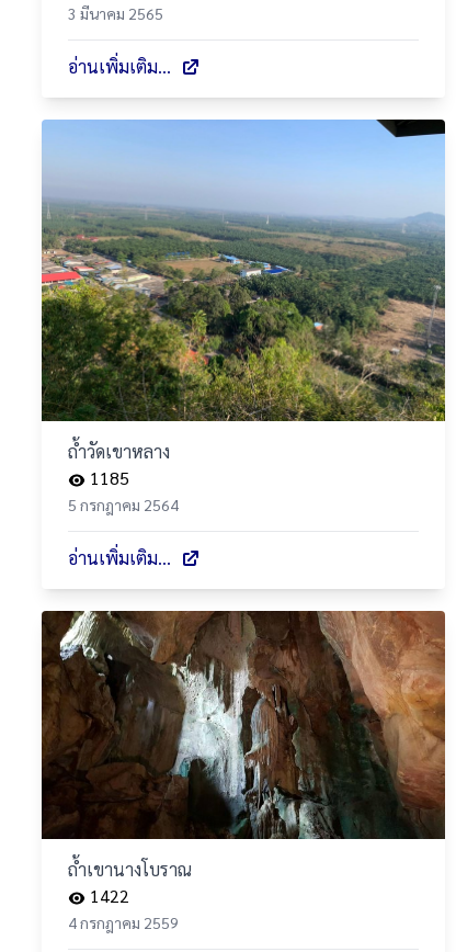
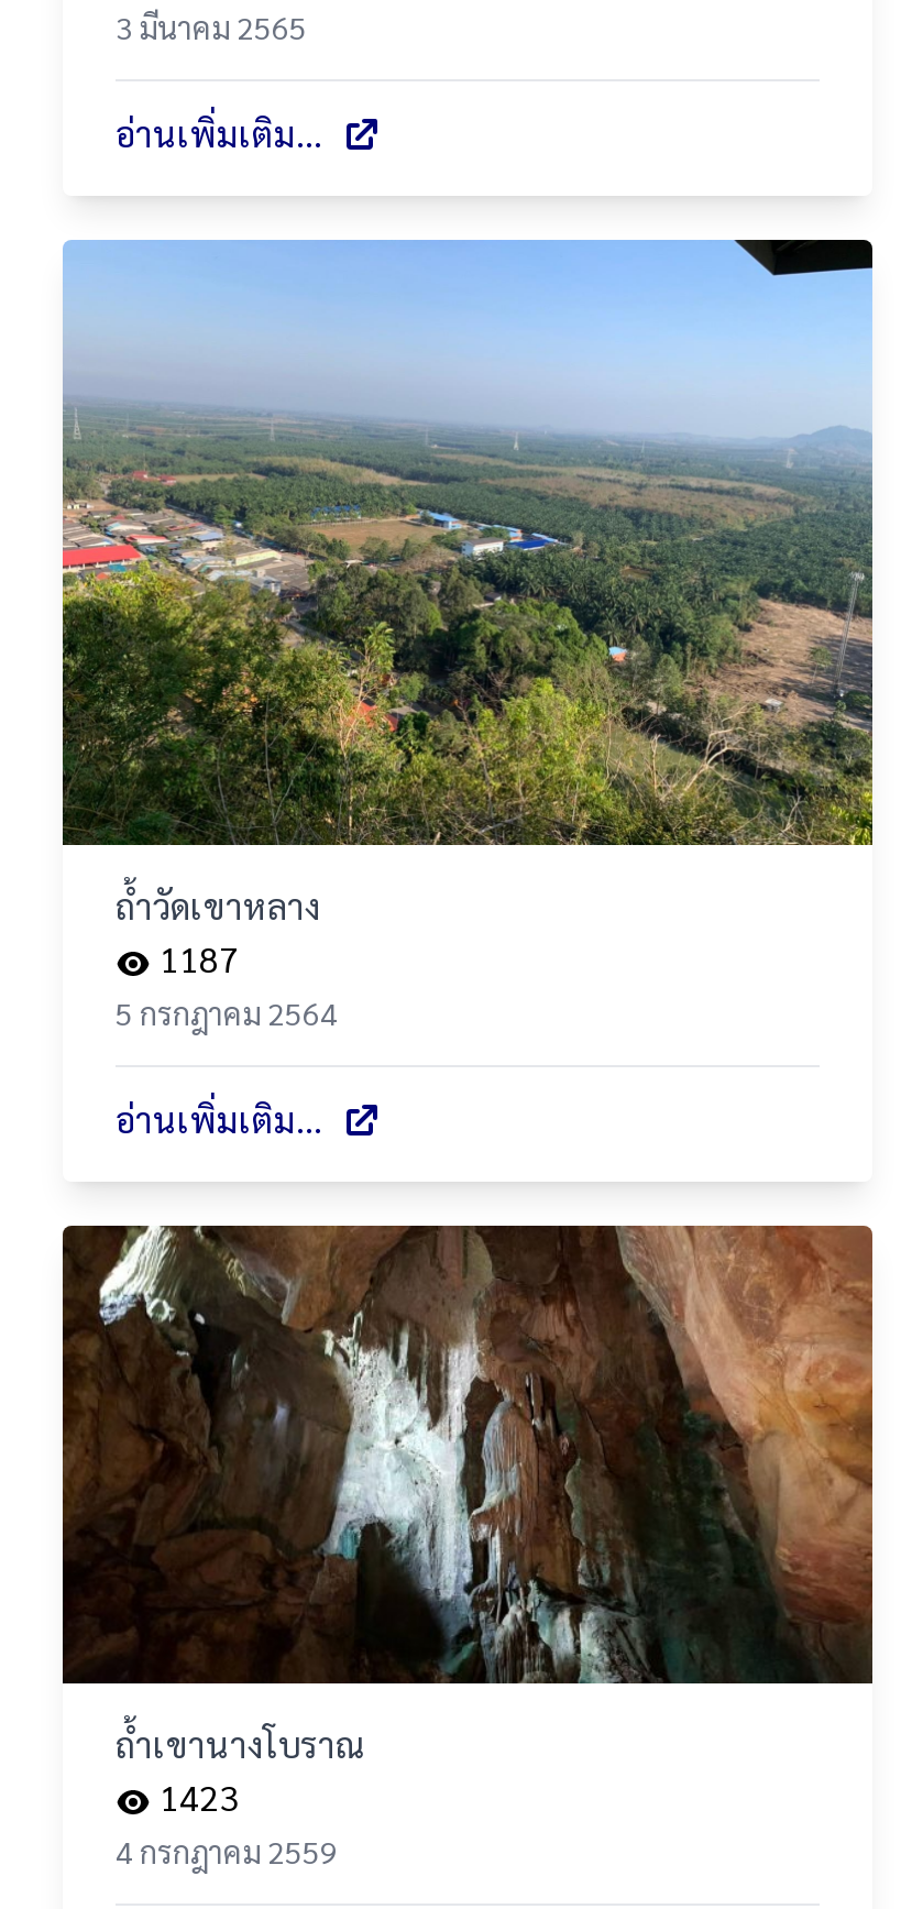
- 1185
+ 1187

- 1422
+ 1423
